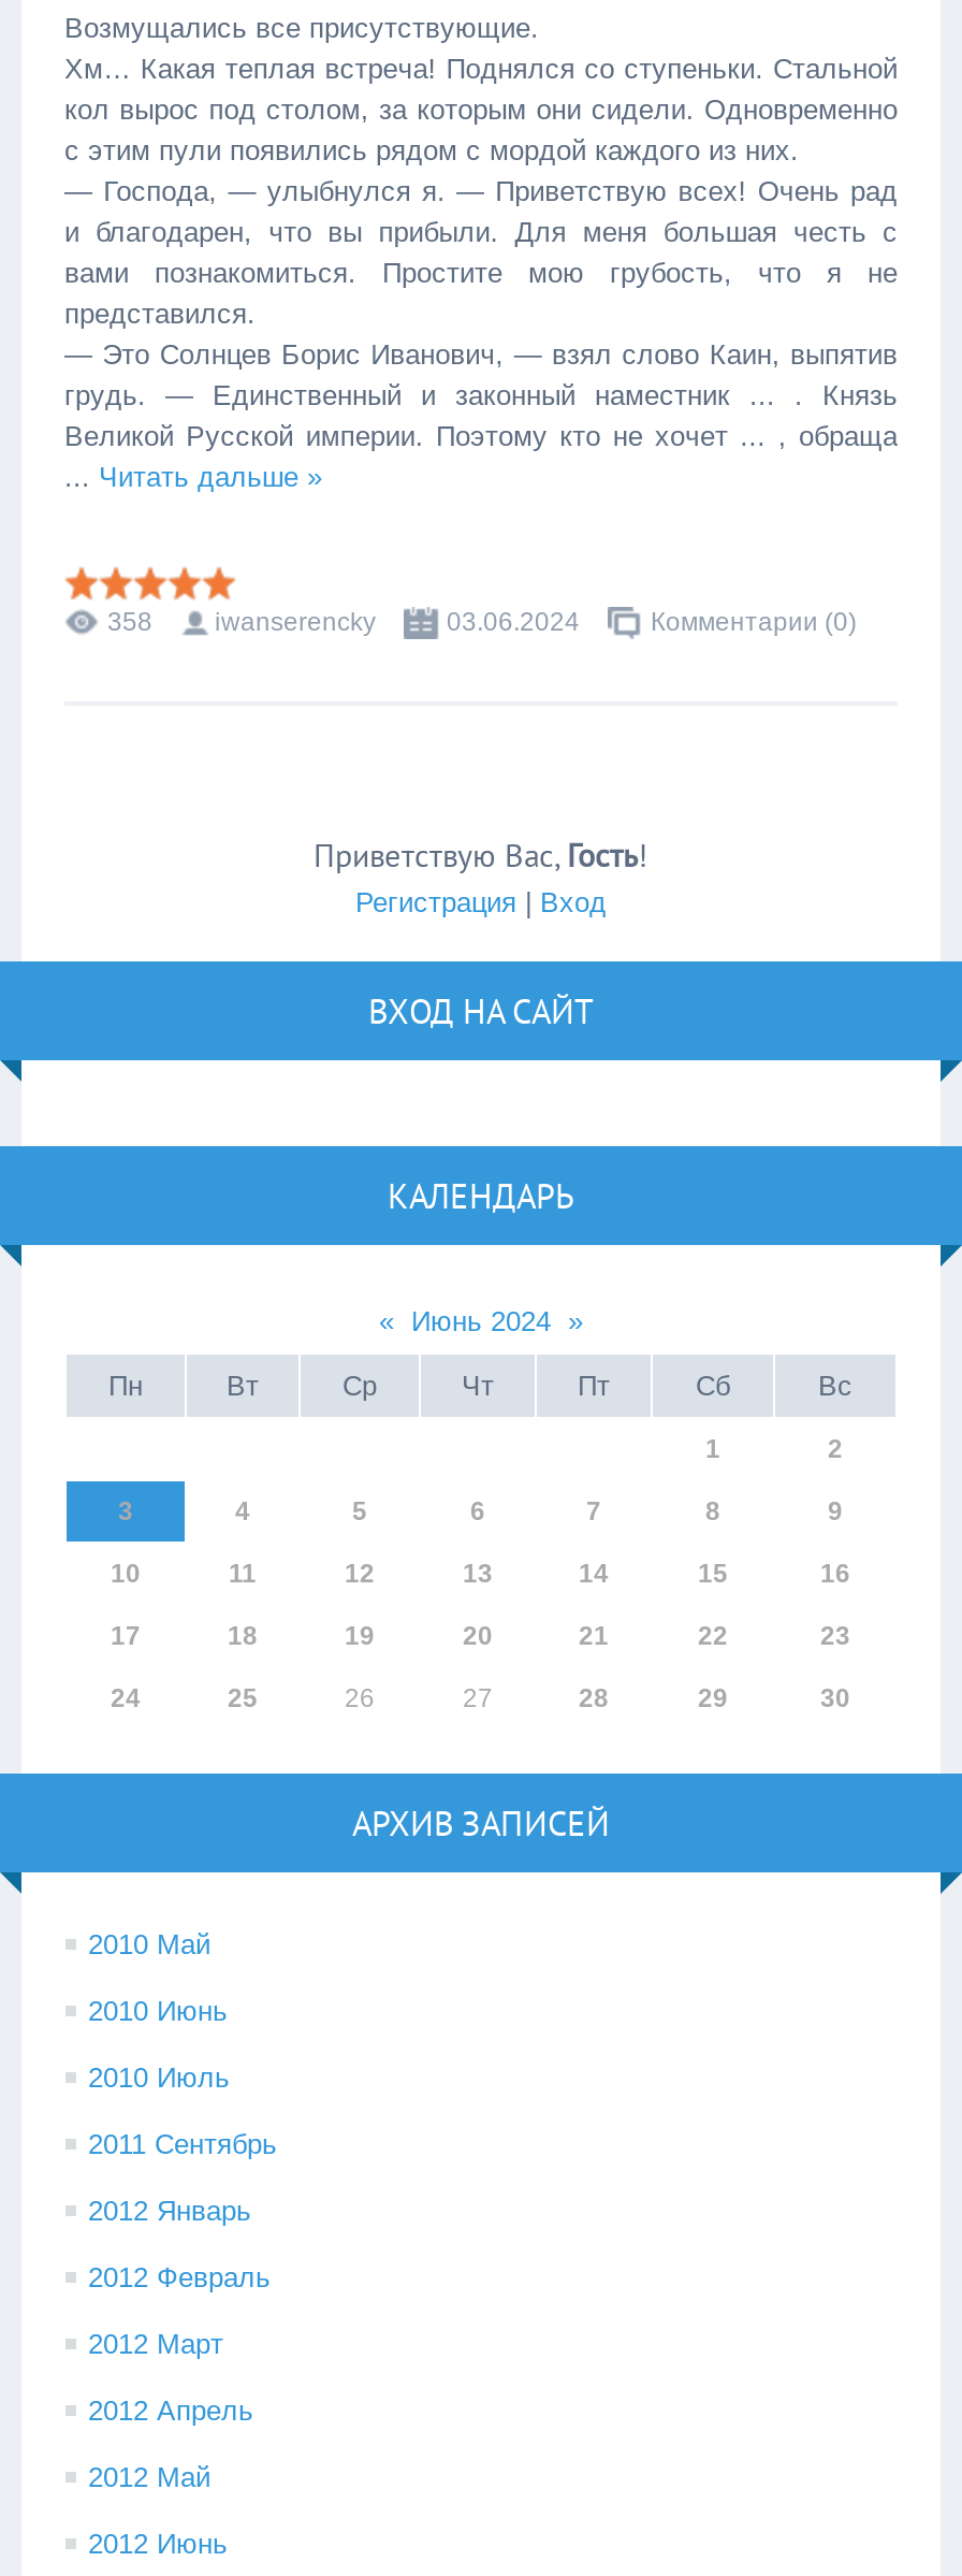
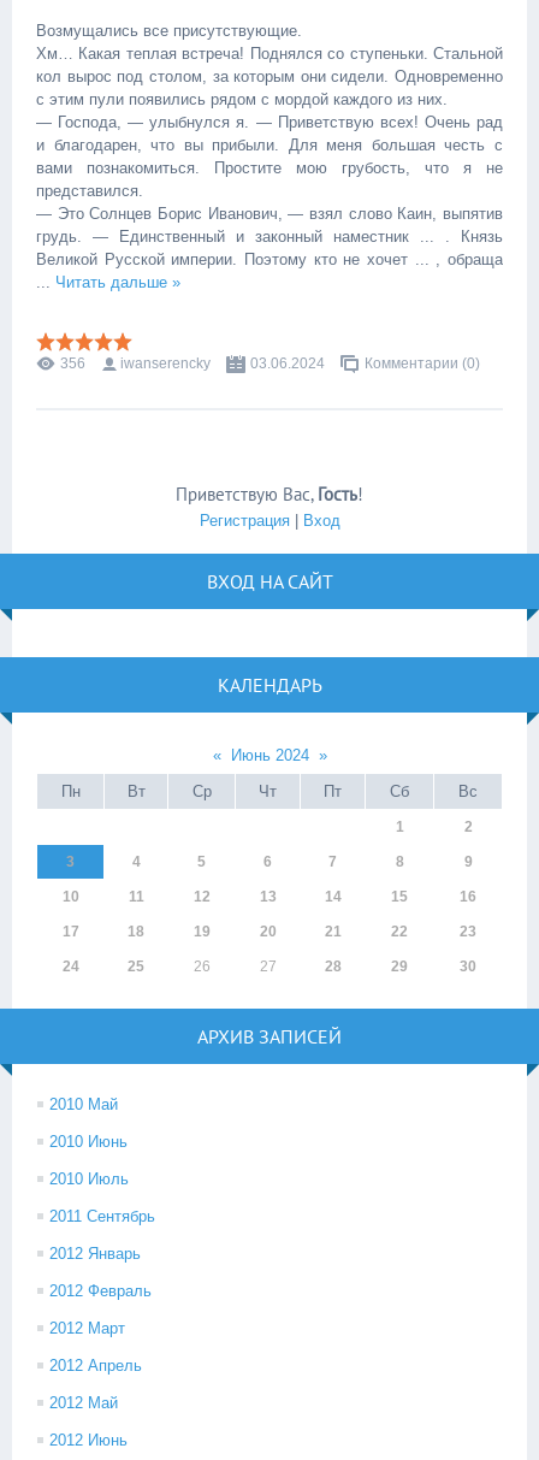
- 358
+ 356
